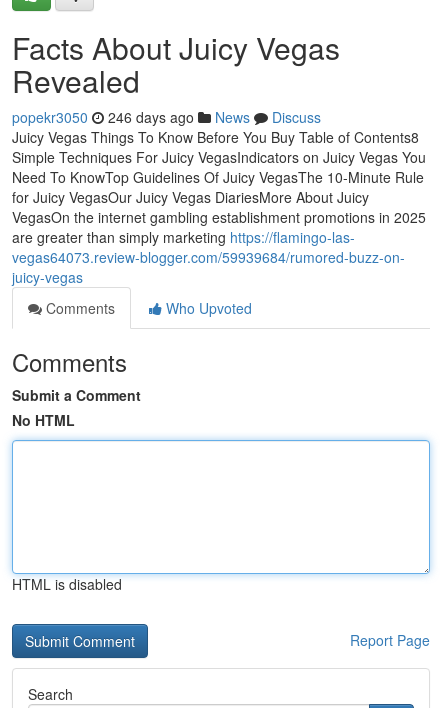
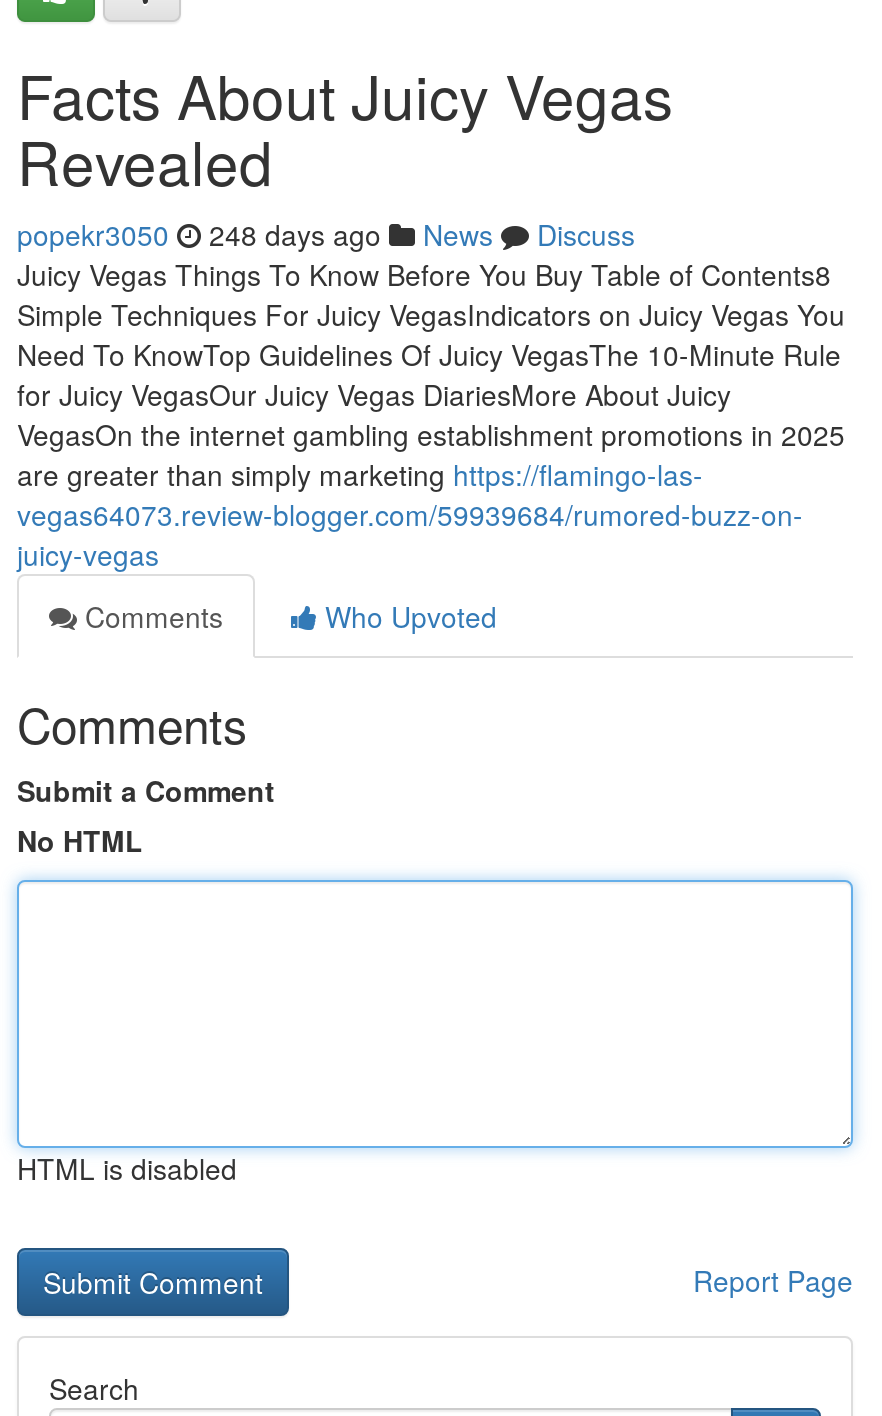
- popekr3050 246 days ago News Discuss
+ popekr3050 248 days ago News Discuss
